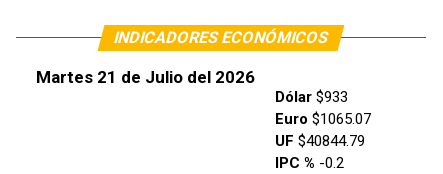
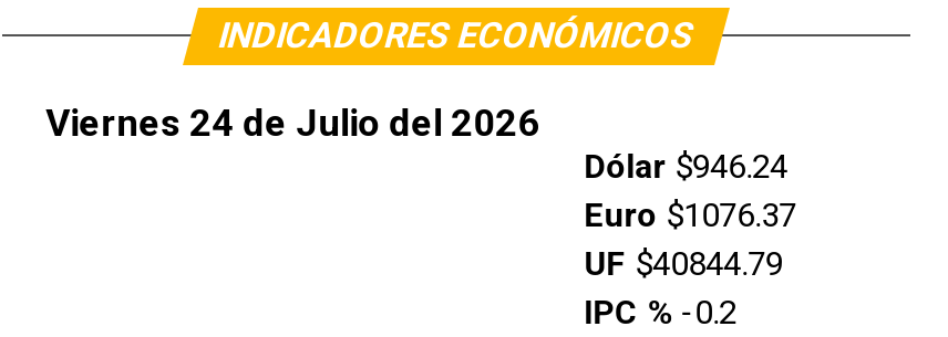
- Martes 21 de Julio del 2026
+ Viernes 24 de Julio del 2026

- Dólar $933
+ Dólar $946.24

- Euro $1065.07
+ Euro $1076.37
